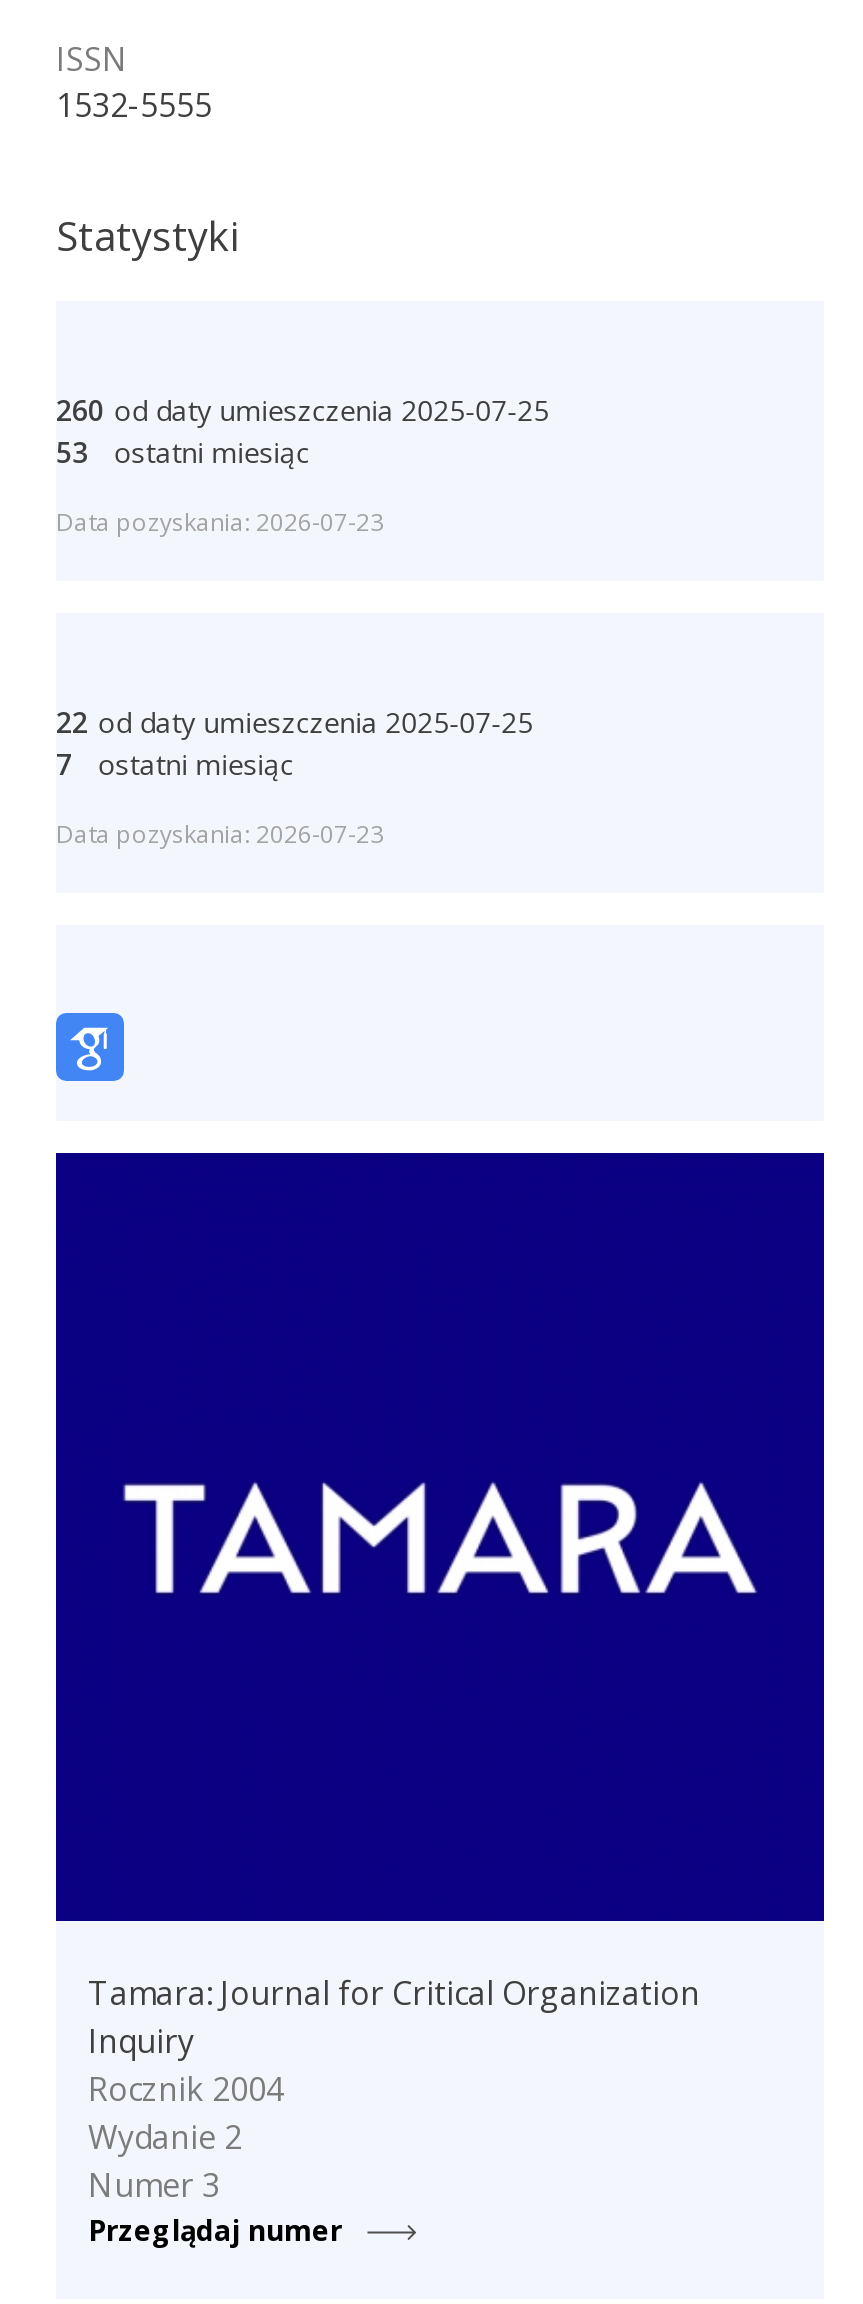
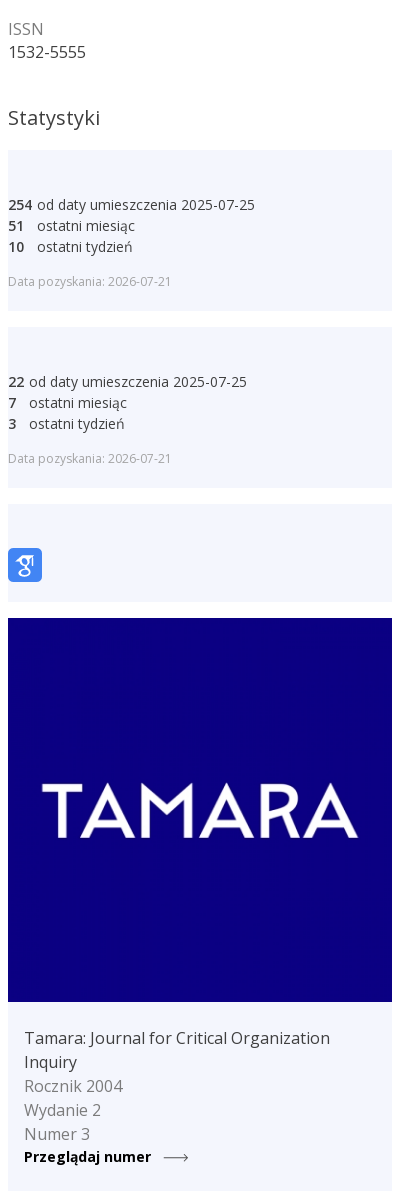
- 260 od daty umieszczenia 2025-07-25
+ 254 od daty umieszczenia 2025-07-25

- 53 ostatni miesiąc
+ 51 ostatni miesiąc

- Data pozyskania: 2026-07-23
+ 10
+ ostatni tydzień
+ Data pozyskania: 2026-07-21

- Data pozyskania: 2026-07-23
+ 3
+ ostatni tydzień
+ Data pozyskania: 2026-07-21
